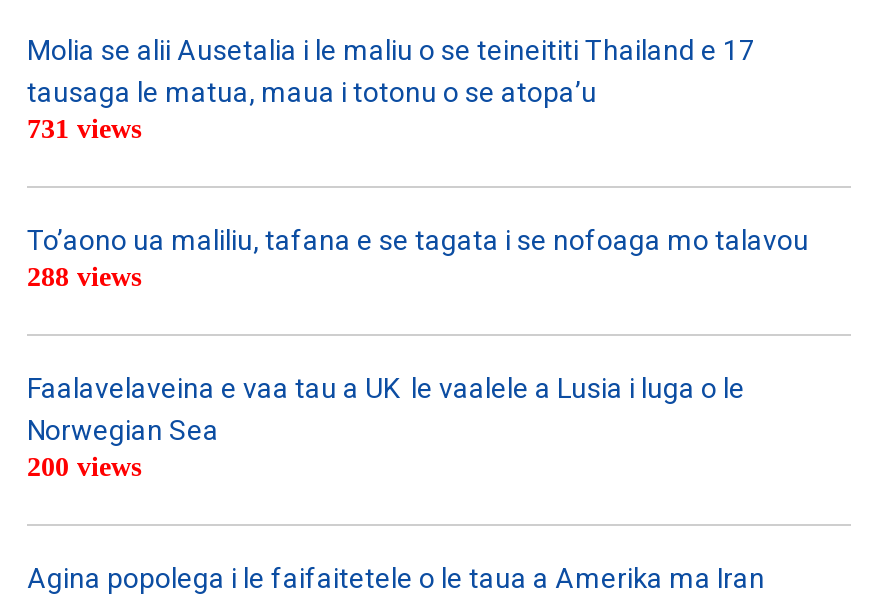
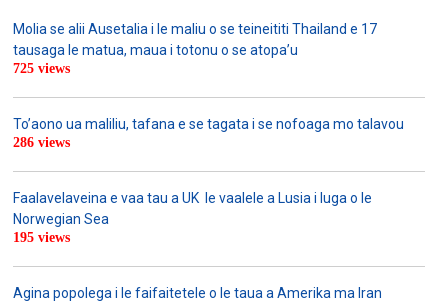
- 731 views
+ 725 views

- 288 views
+ 286 views

- 200 views
+ 195 views
